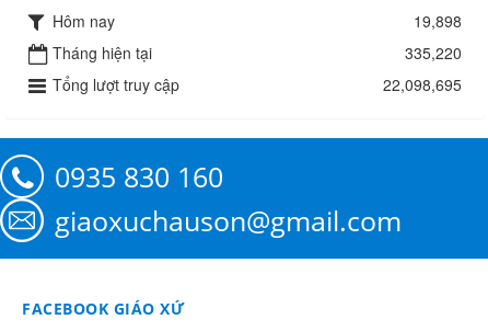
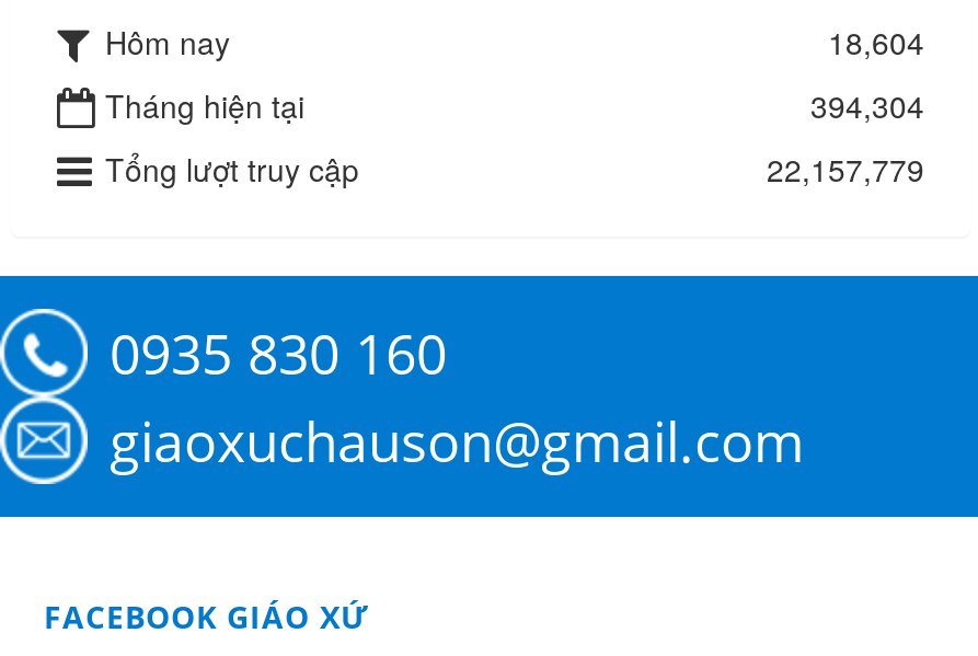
- 19,898
+ 18,604

- 335,220
+ 394,304

- 22,098,695
+ 22,157,779
